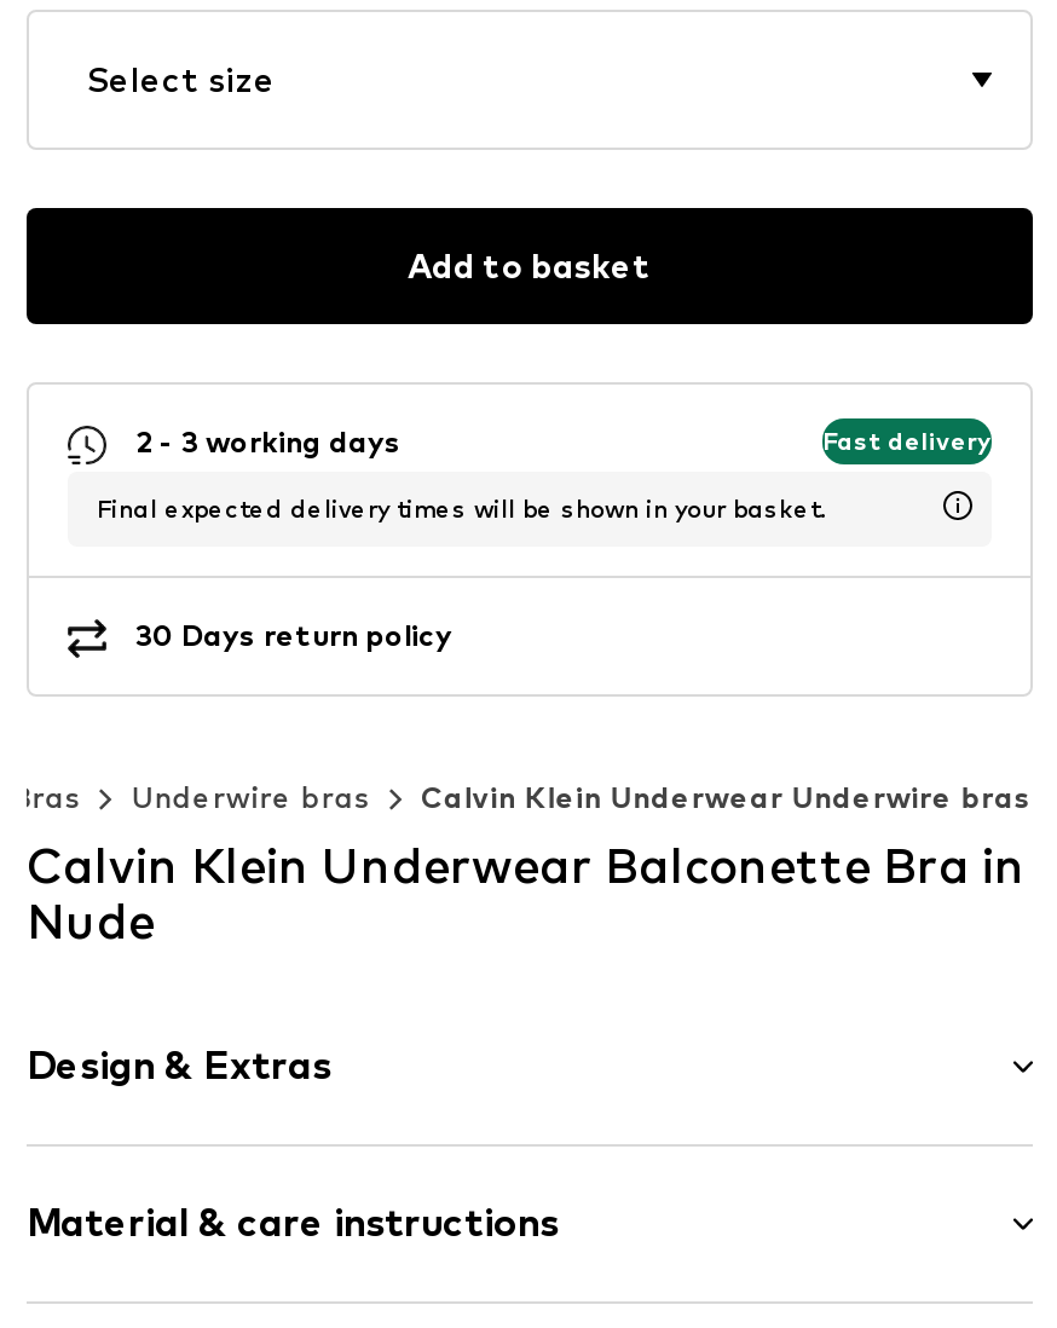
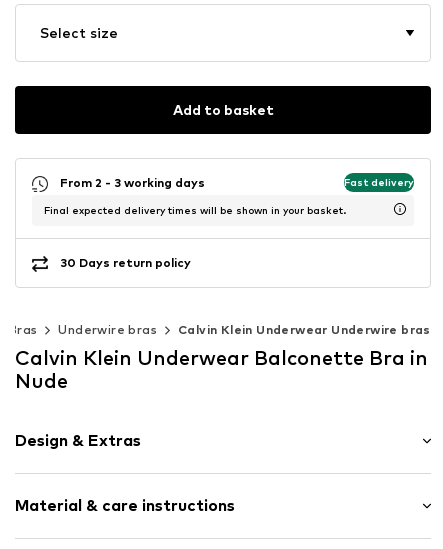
- 2 - 3 working days
+ From 2 - 3 working days
